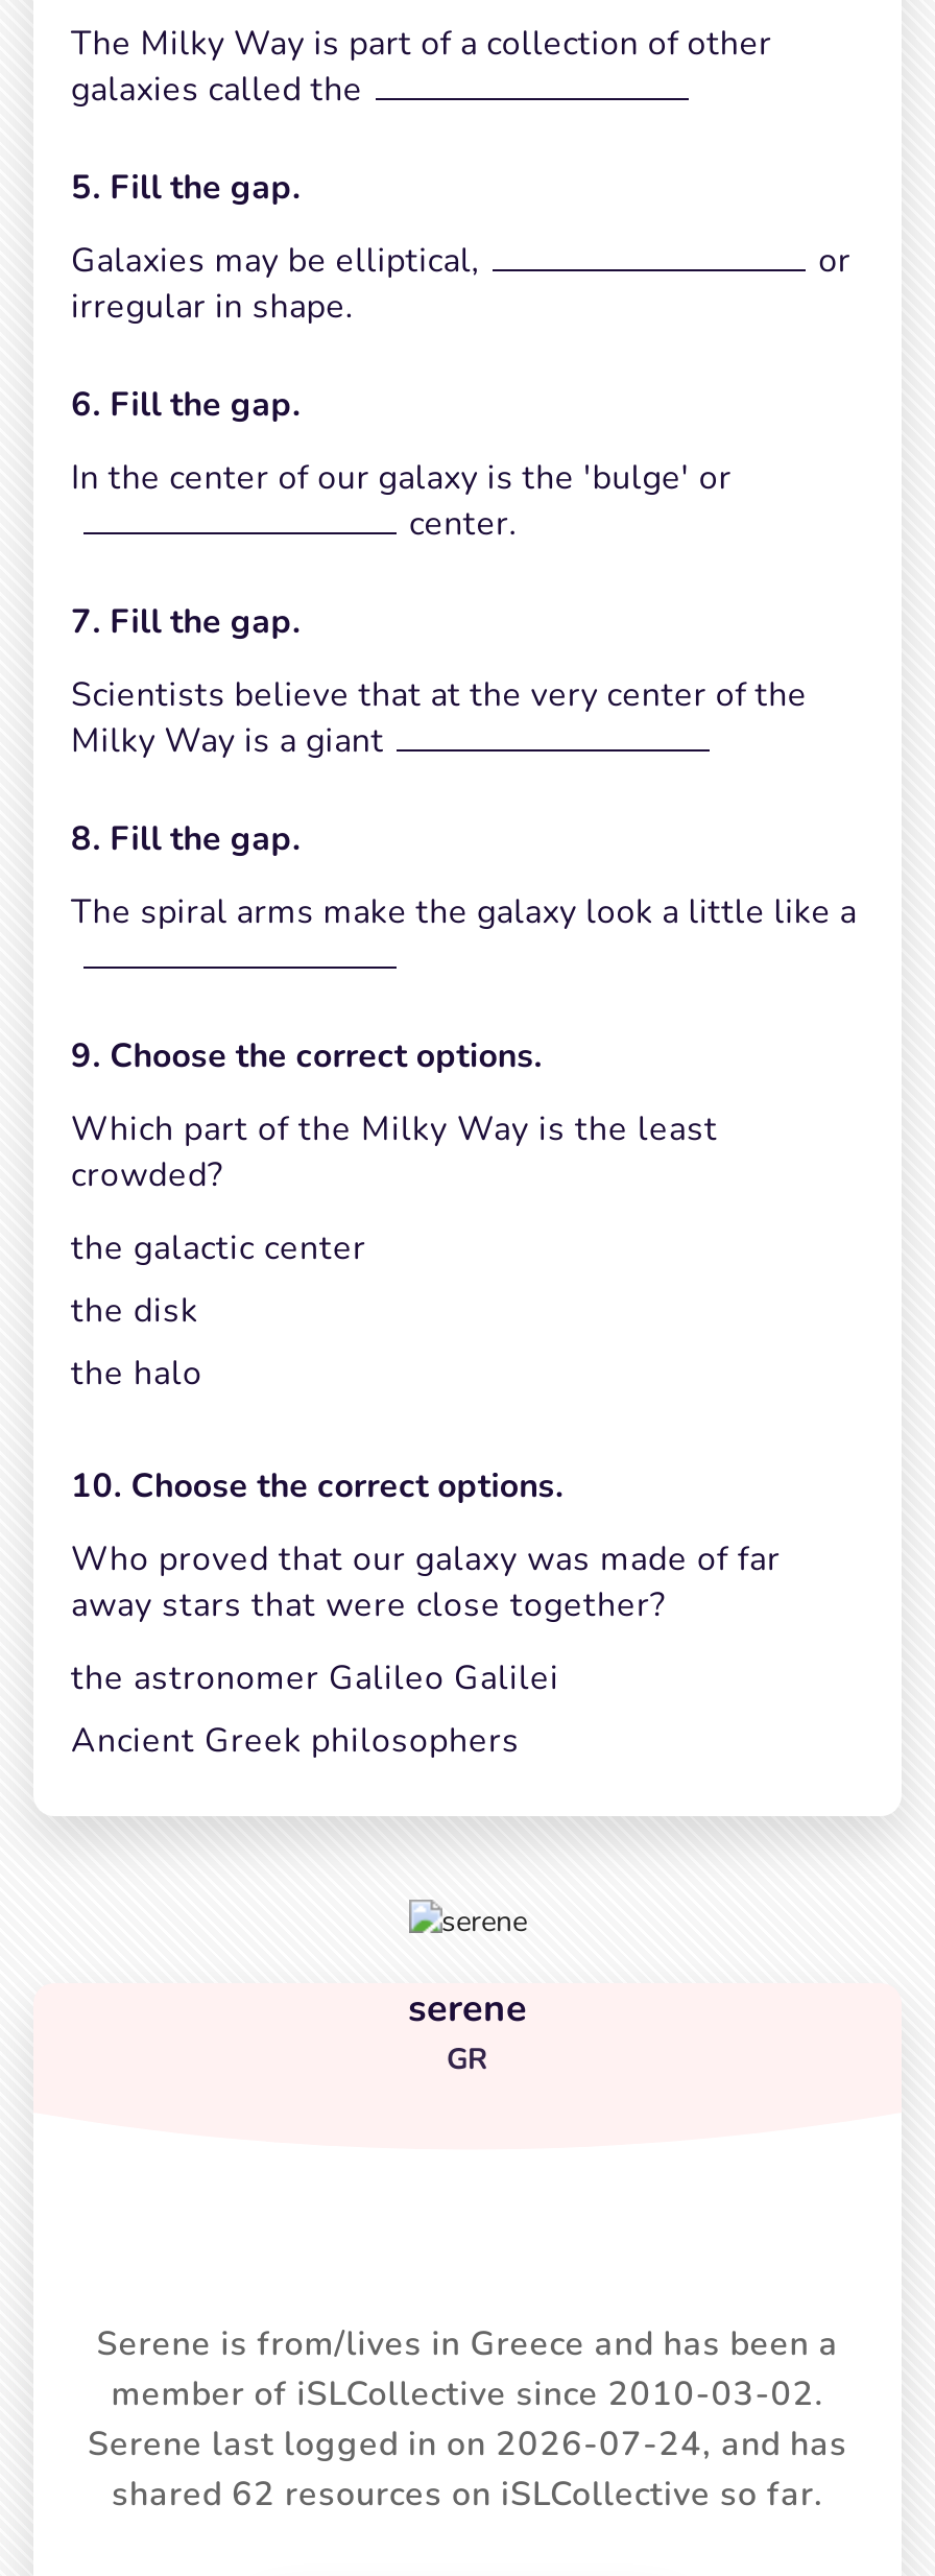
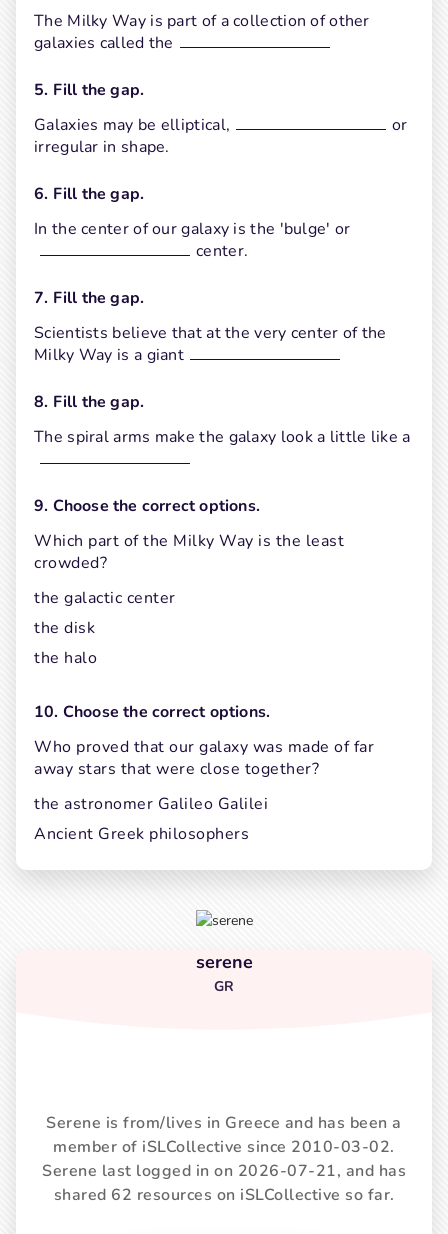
- Serene last logged in on 2026-07-24, and has
+ Serene last logged in on 2026-07-21, and has
